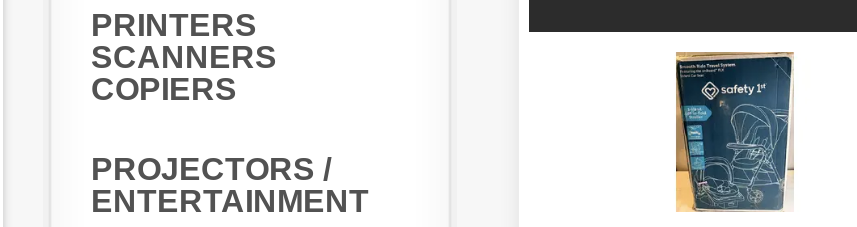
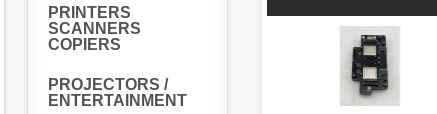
- [image]
+ [image]
